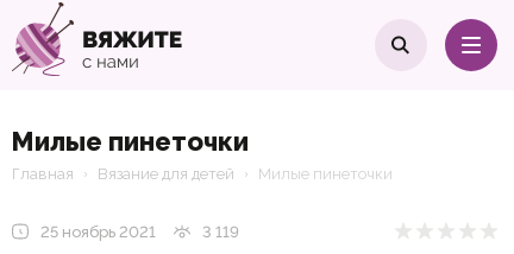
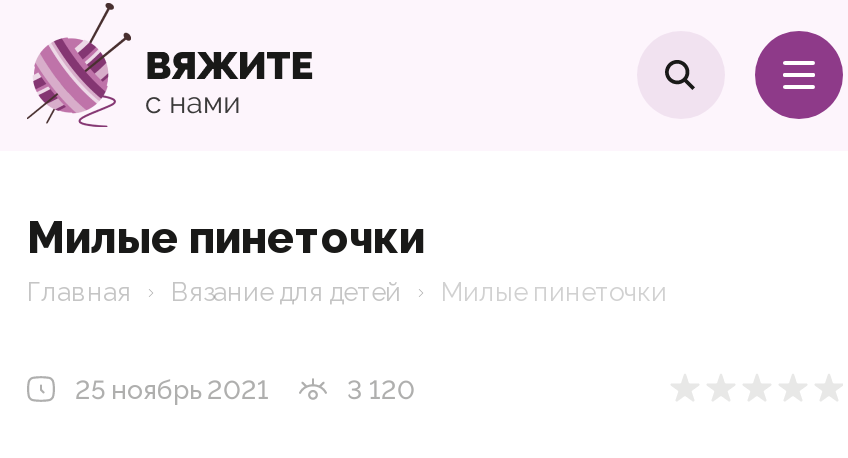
- 3 119
+ 3 120
